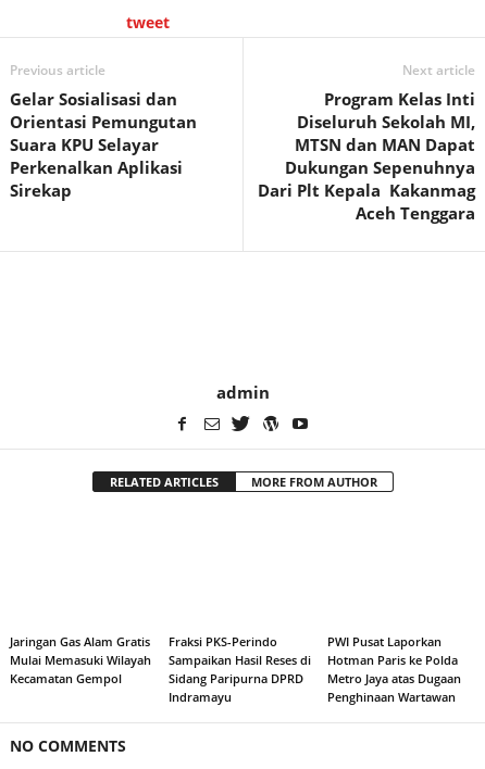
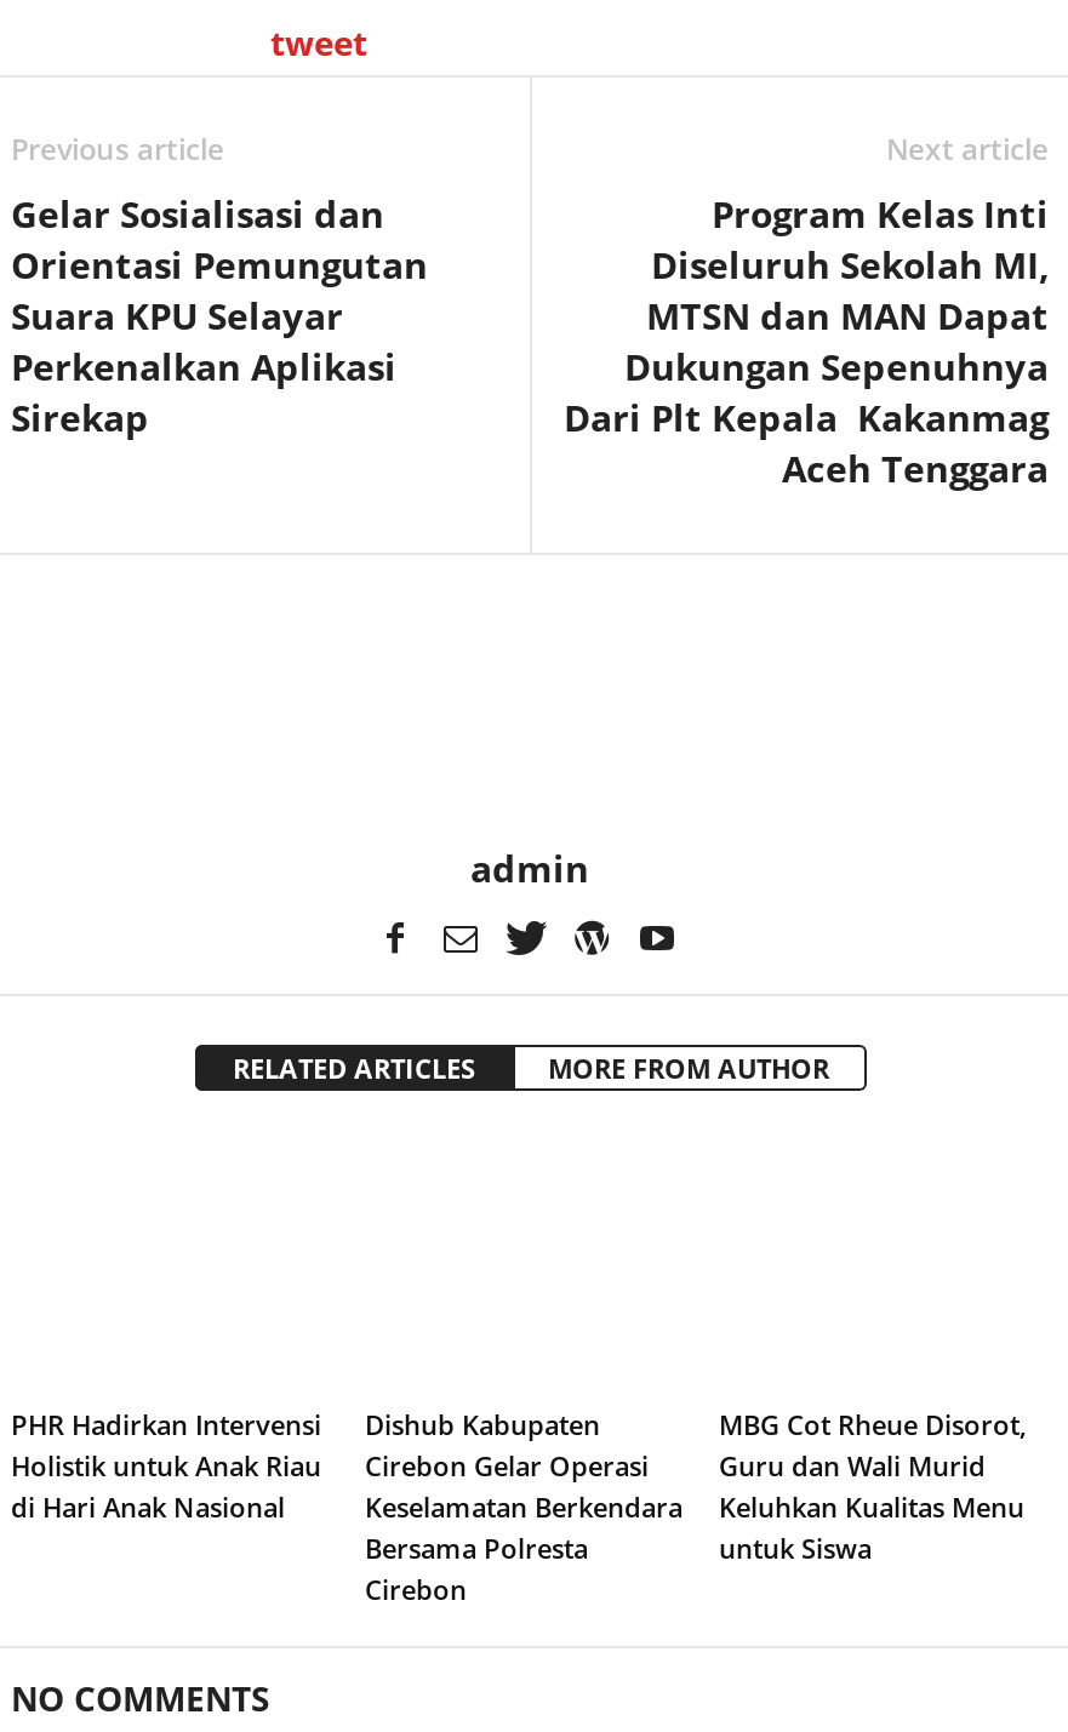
- Jaringan Gas Alam Gratis
- Mulai Memasuki Wilayah
- Kecamatan Gempol
+ PHR Hadirkan Intervensi
+ Holistik untuk Anak Riau
+ di Hari Anak Nasional

- Fraksi PKS-Perindo
- Sampaikan Hasil Reses di
- Sidang Paripurna DPRD
- Indramayu
+ Dishub Kabupaten
+ Cirebon Gelar Operasi
+ Keselamatan Berkendara
+ Bersama Polresta
+ Cirebon

- PWI Pusat Laporkan
- Hotman Paris ke Polda
- Metro Jaya atas Dugaan
- Penghinaan Wartawan
+ MBG Cot Rheue Disorot,
+ Guru dan Wali Murid
+ Keluhkan Kualitas Menu
+ untuk Siswa
